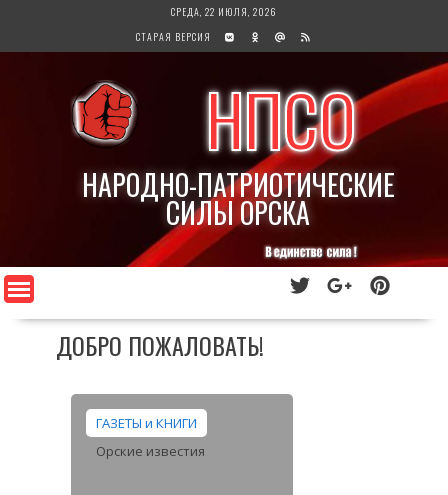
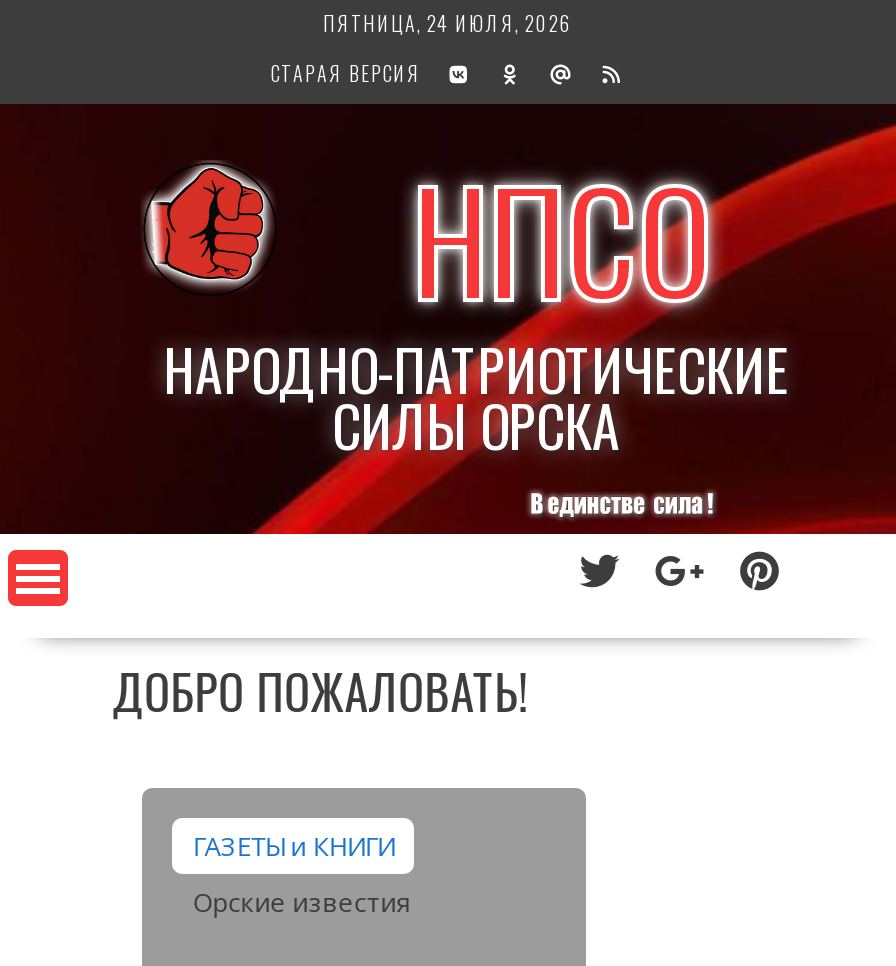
- СРЕДА, 22 ИЮЛЯ, 2026
+ ПЯТНИЦА, 24 ИЮЛЯ, 2026
